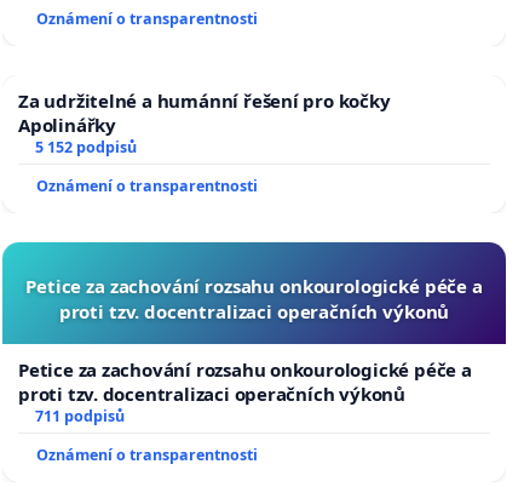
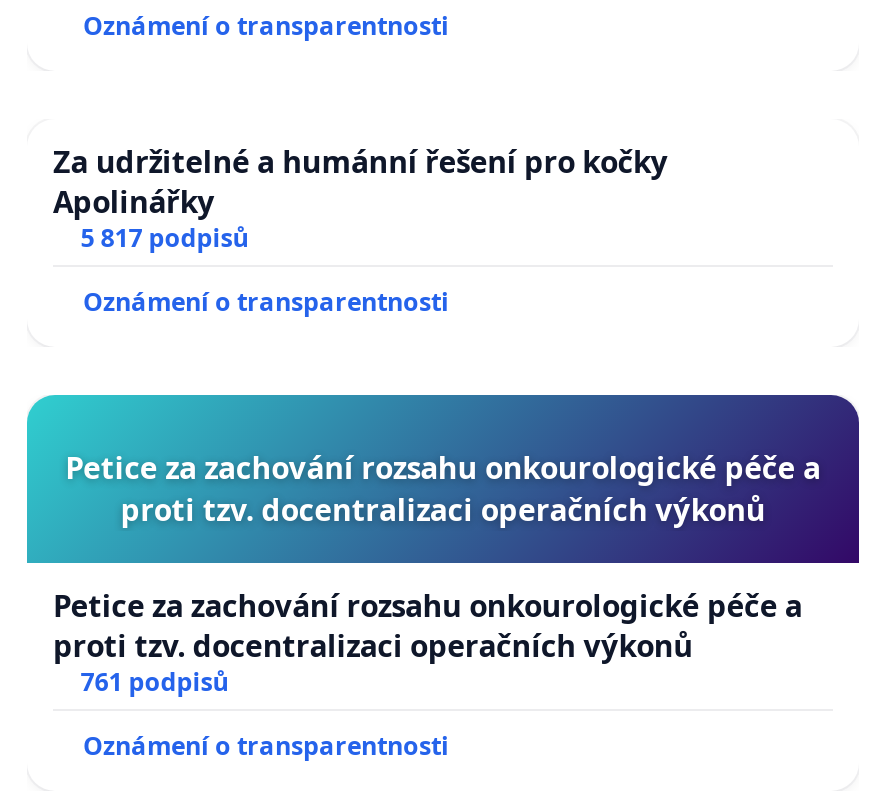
- 5 152 podpisů
+ 5 817 podpisů

- 711 podpisů
+ 761 podpisů
